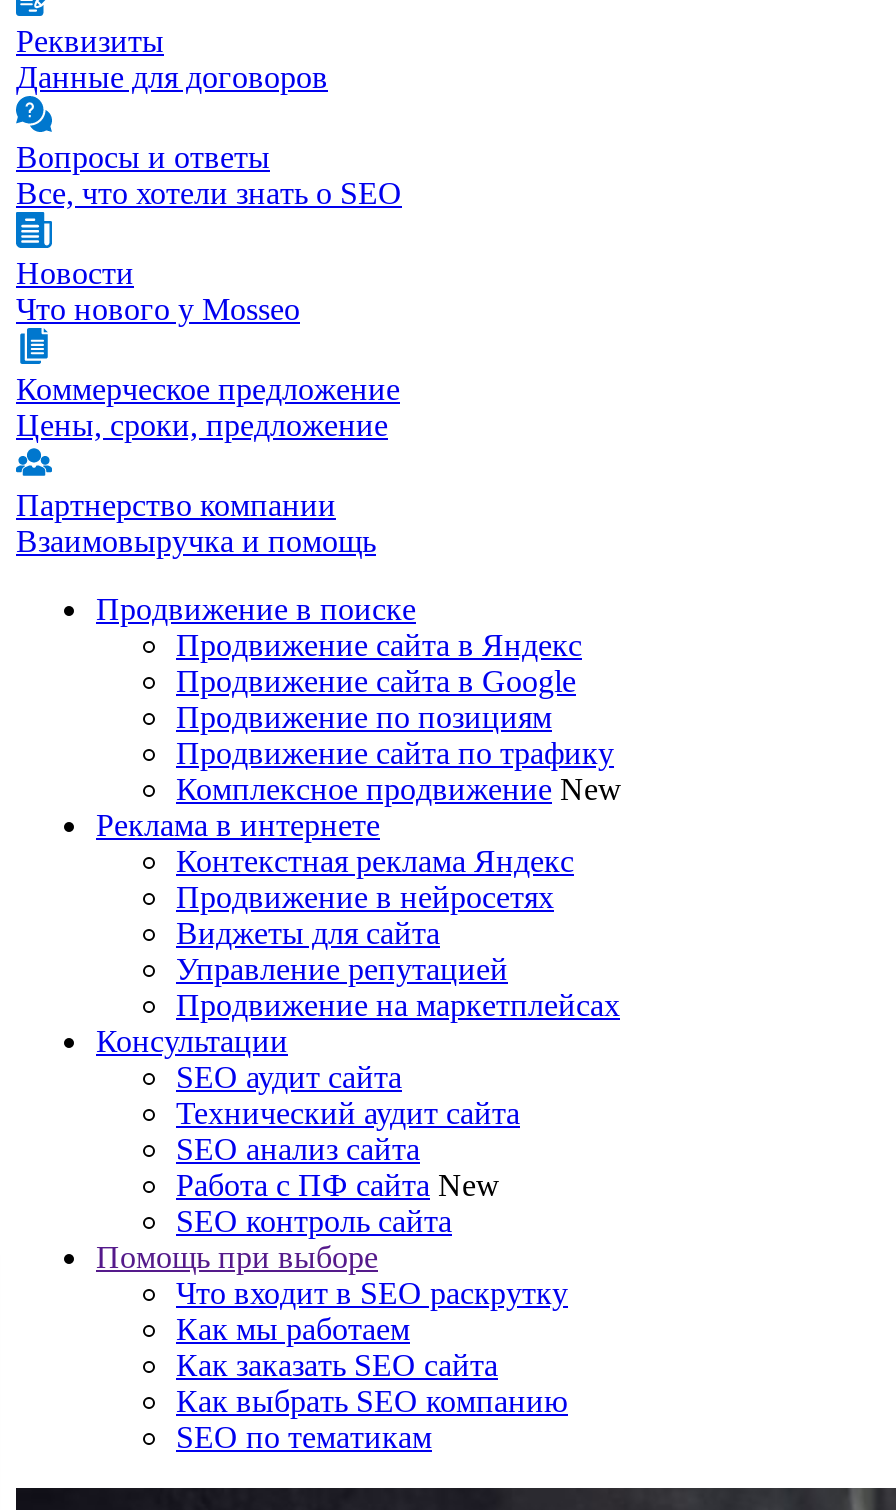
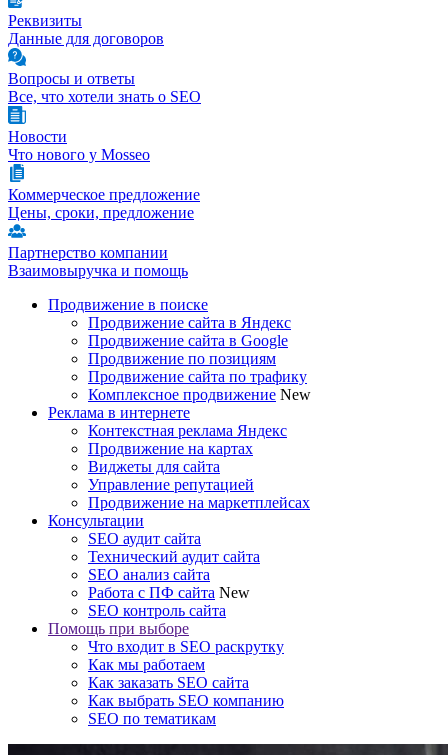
- Продвижение в нейросетях
+ Продвижение на картах
